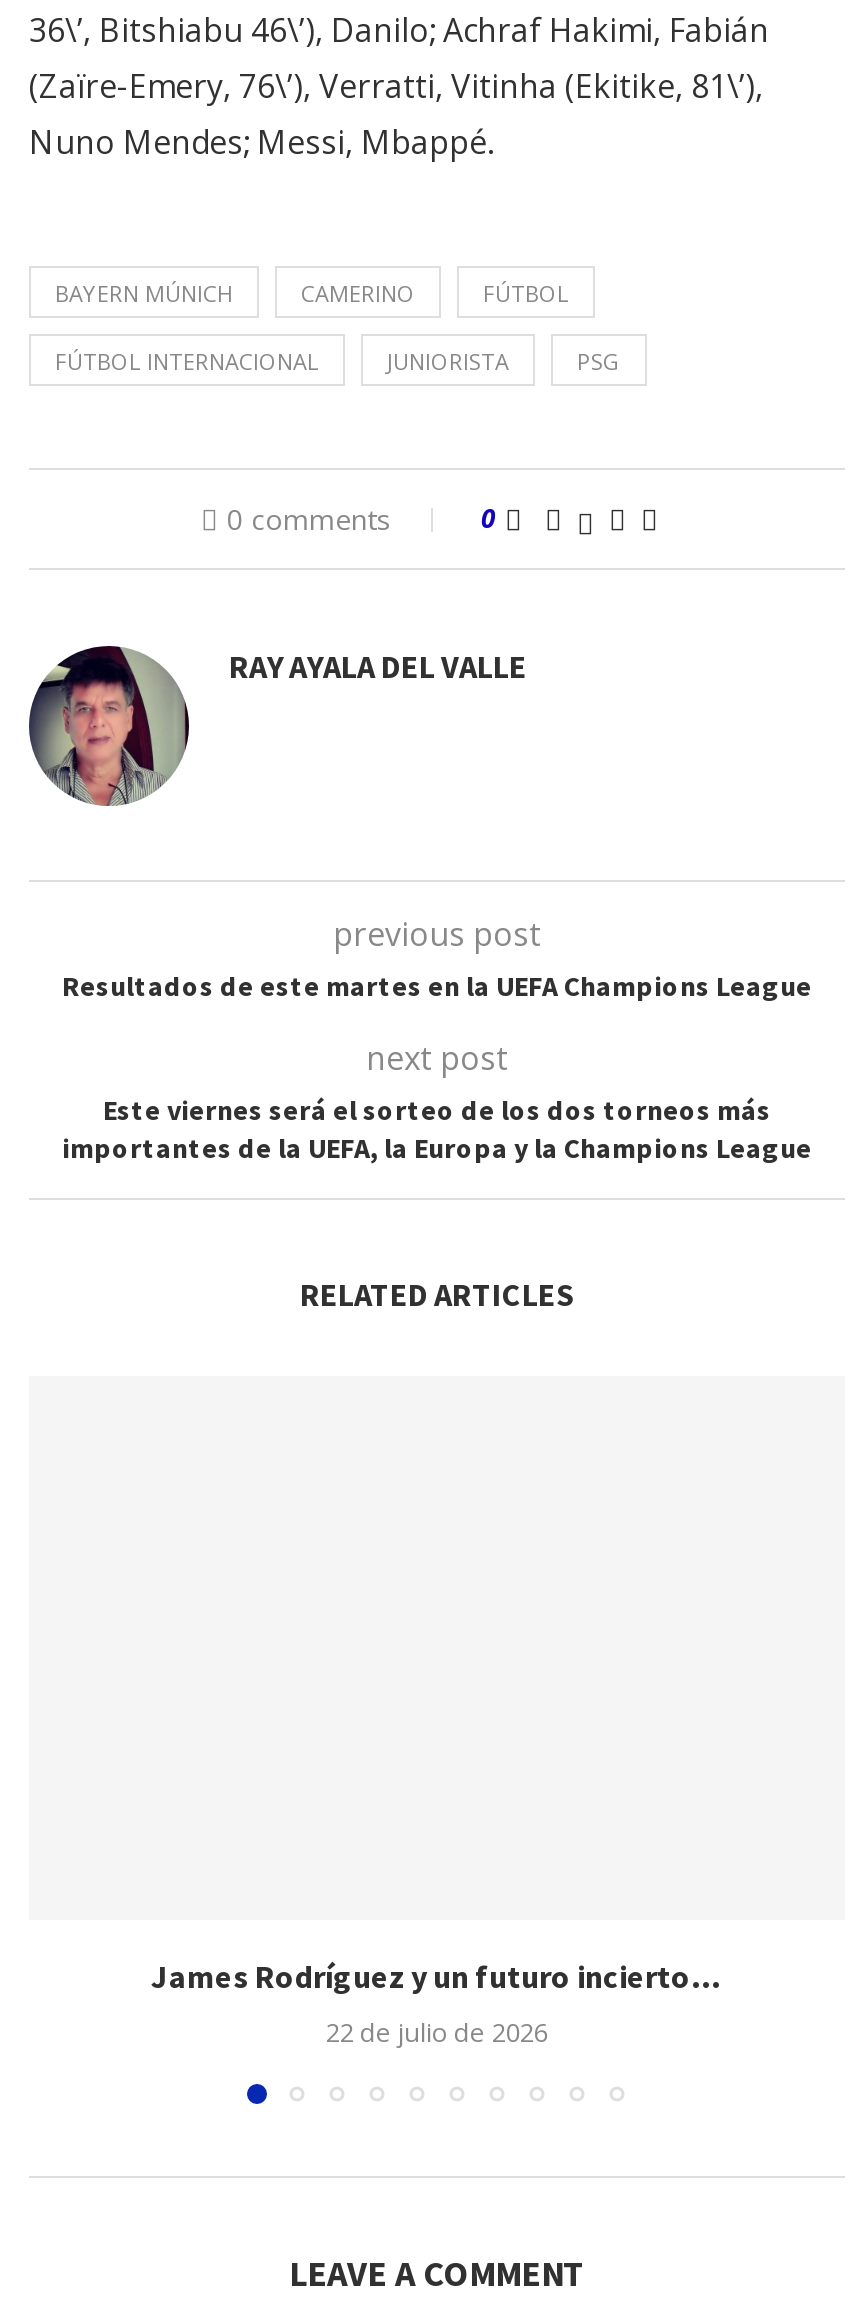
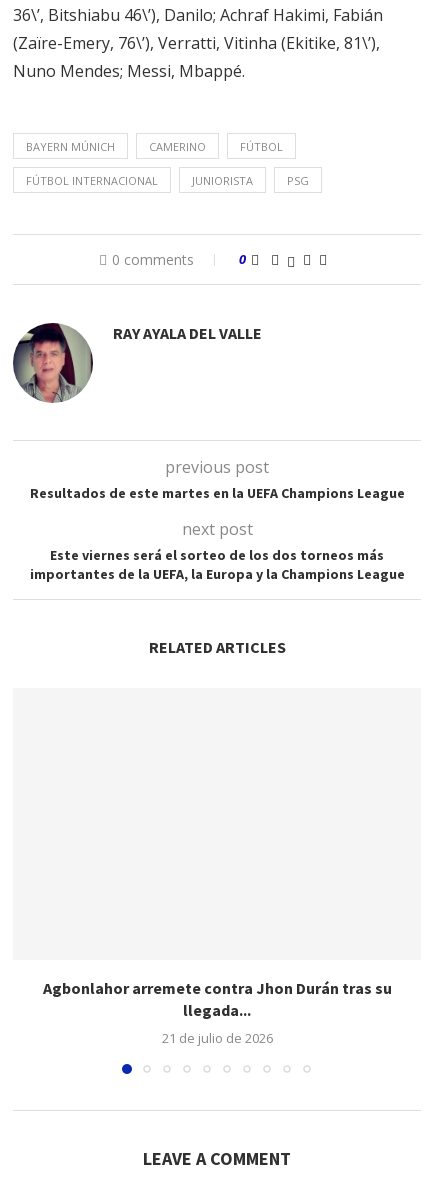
- James Rodríguez y un futuro incierto…
- 22 de julio de 2026
+ Agbonlahor arremete contra Jhon Durán tras su
+ llegada...
+ 21 de julio de 2026
